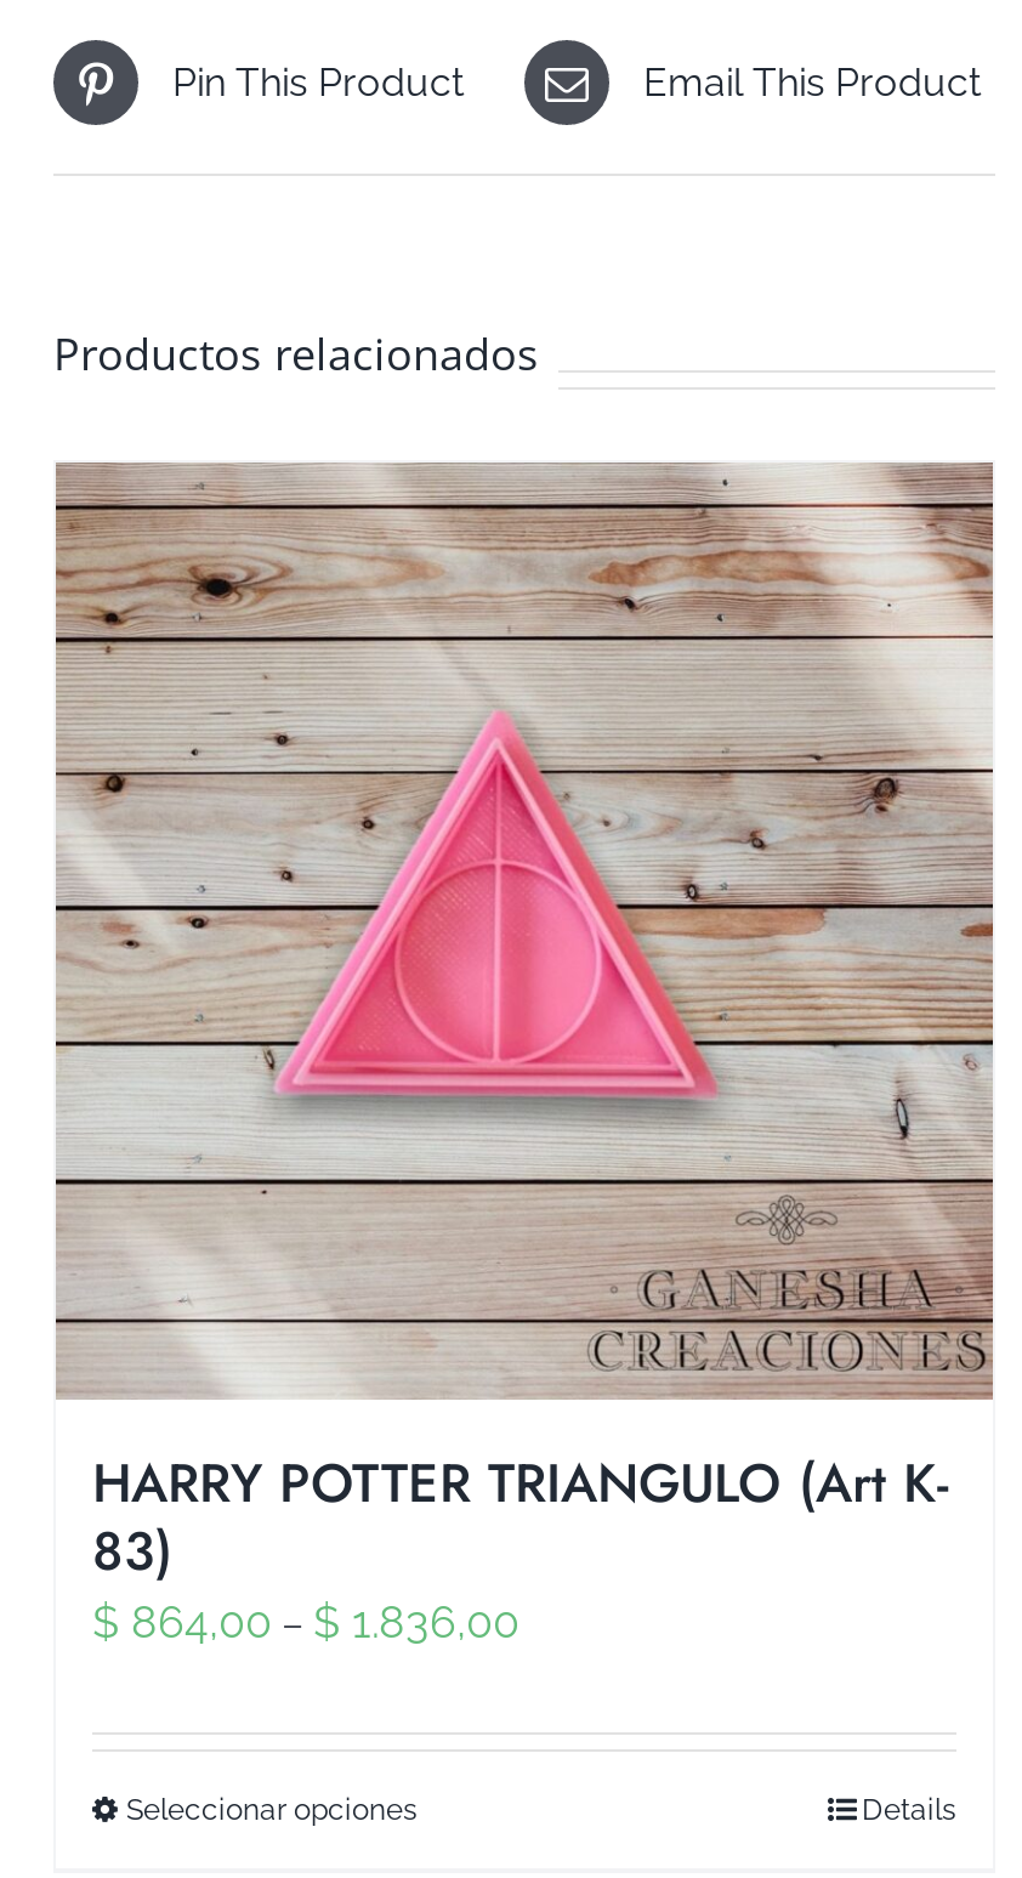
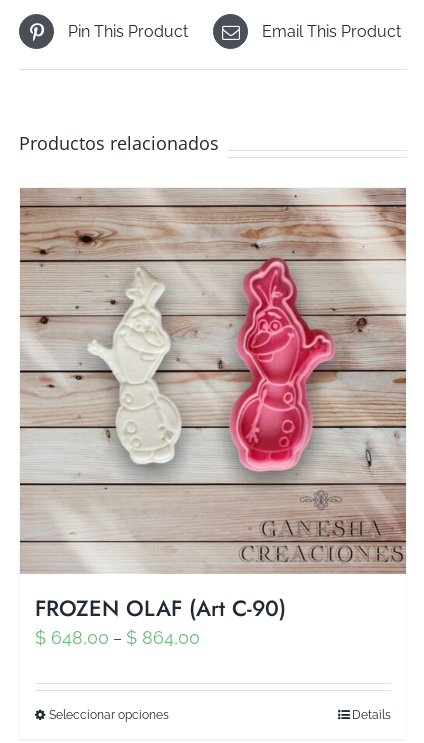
- [image]
+ [image]

- HARRY POTTER TRIANGULO (Art K-
- 83)
- $864,00 – $1.836,00
+ FROZEN OLAF (Art C-90)
+ $648,00 – $864,00
